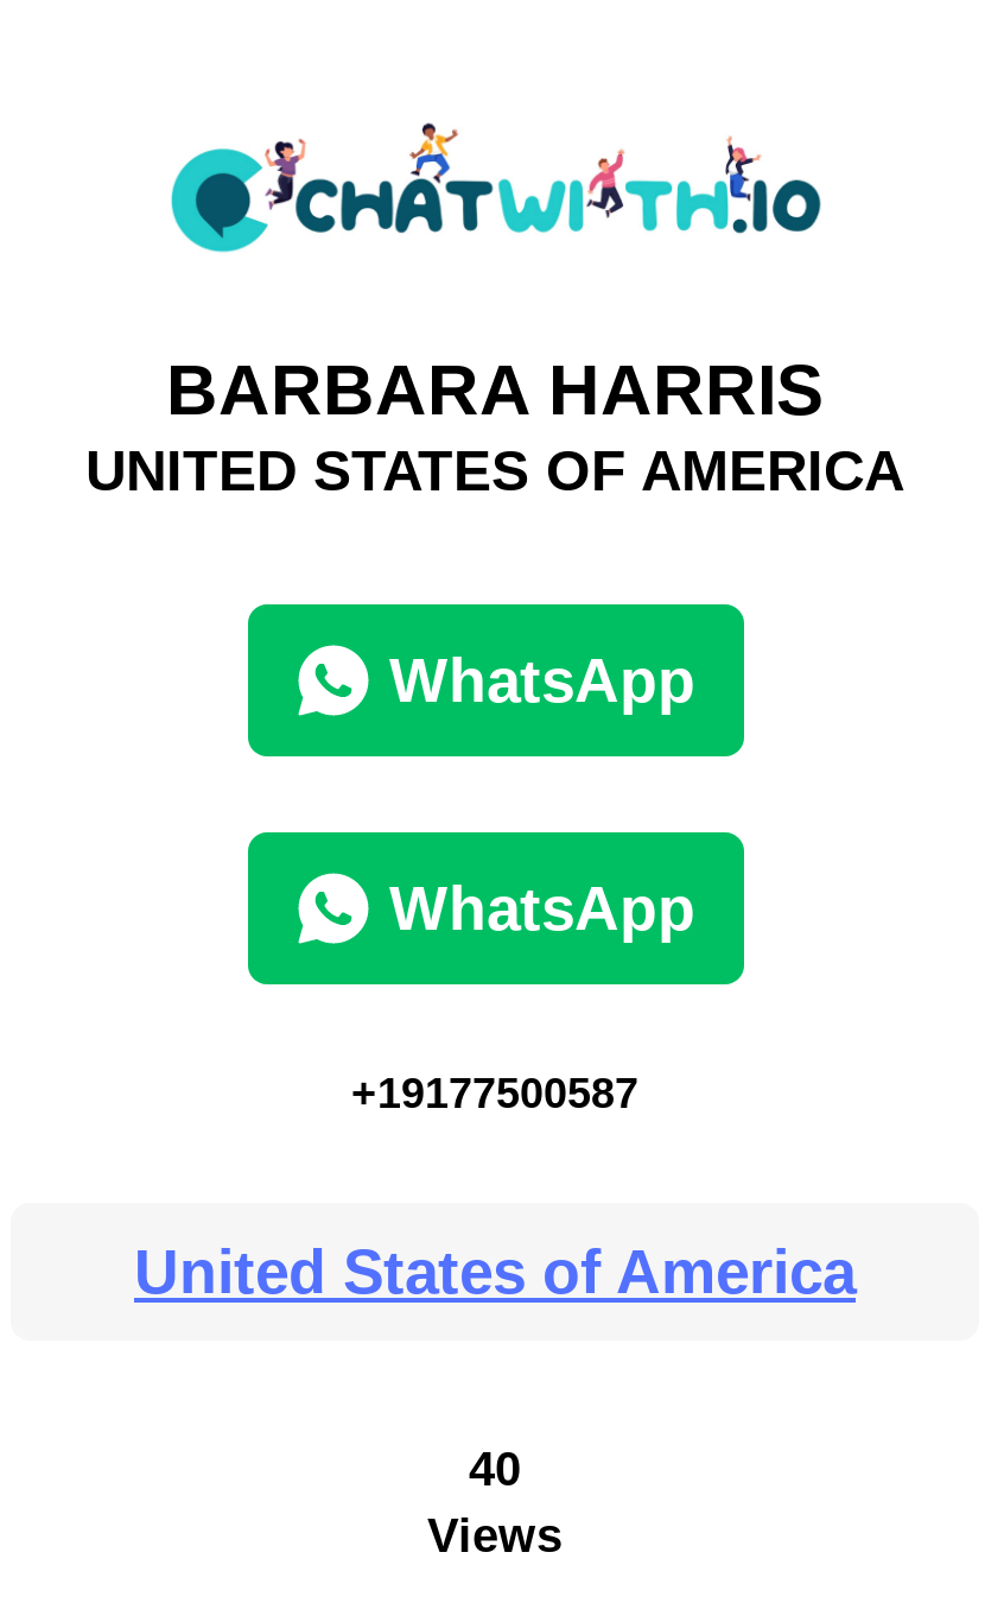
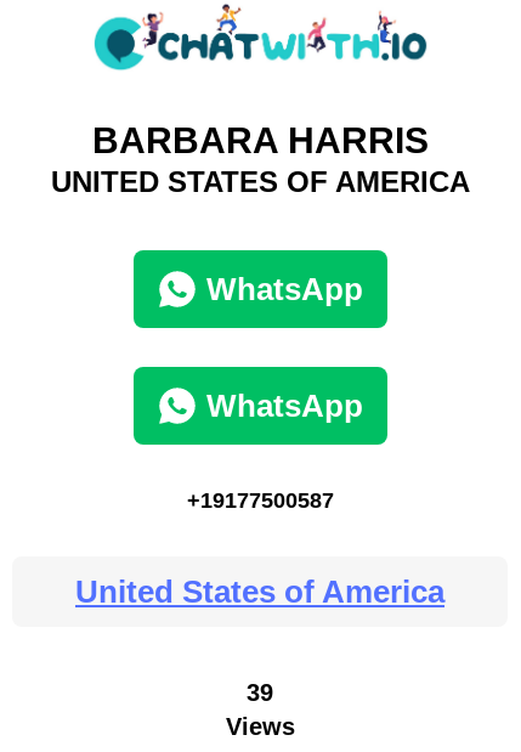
- 40
+ 39
